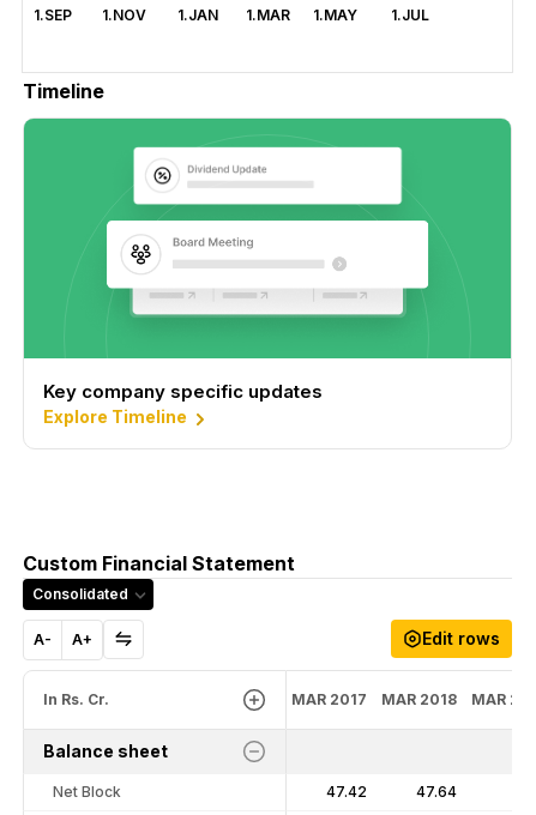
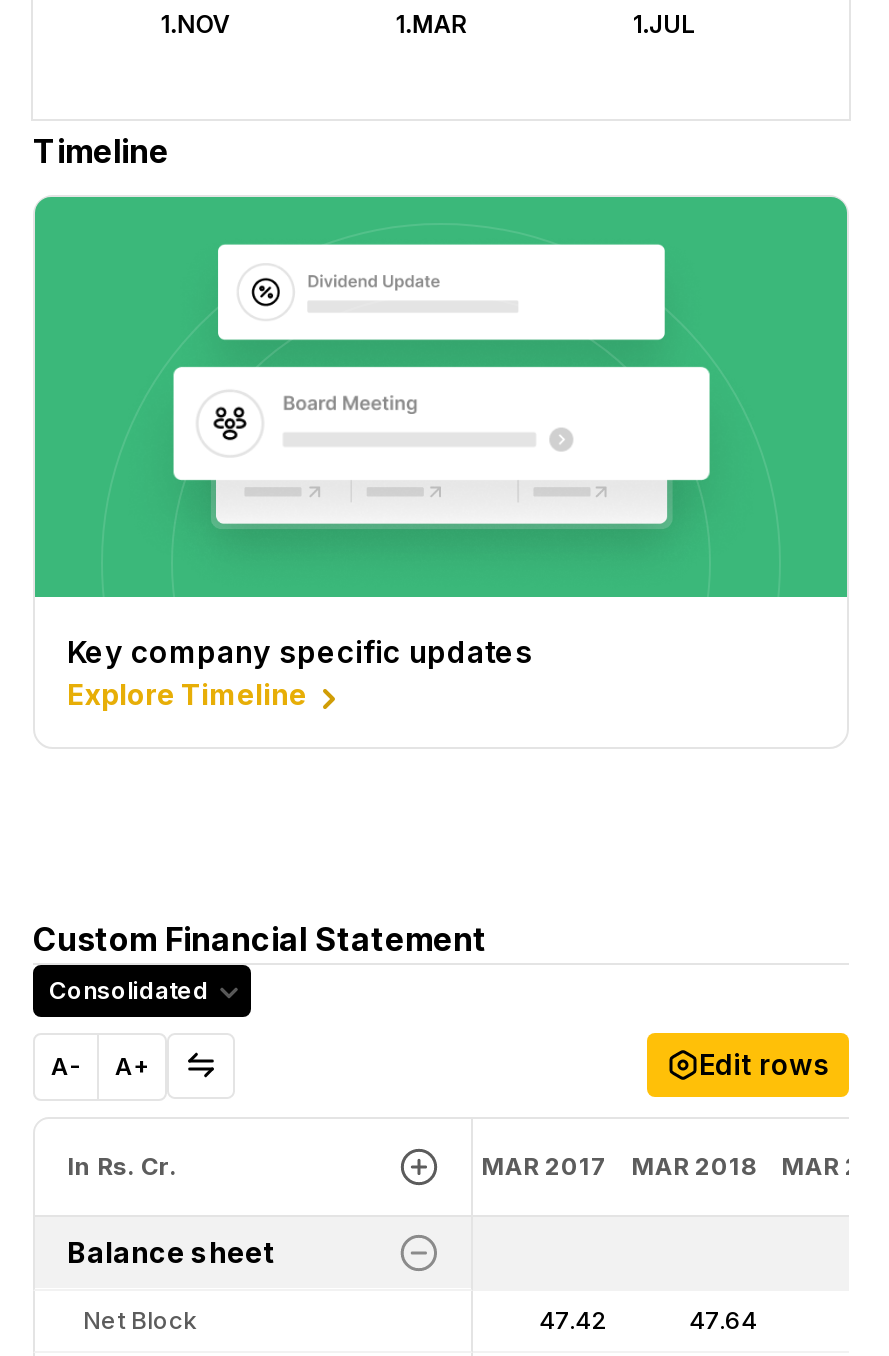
- 1.SEP

- 1.JAN

- 1.MAY
